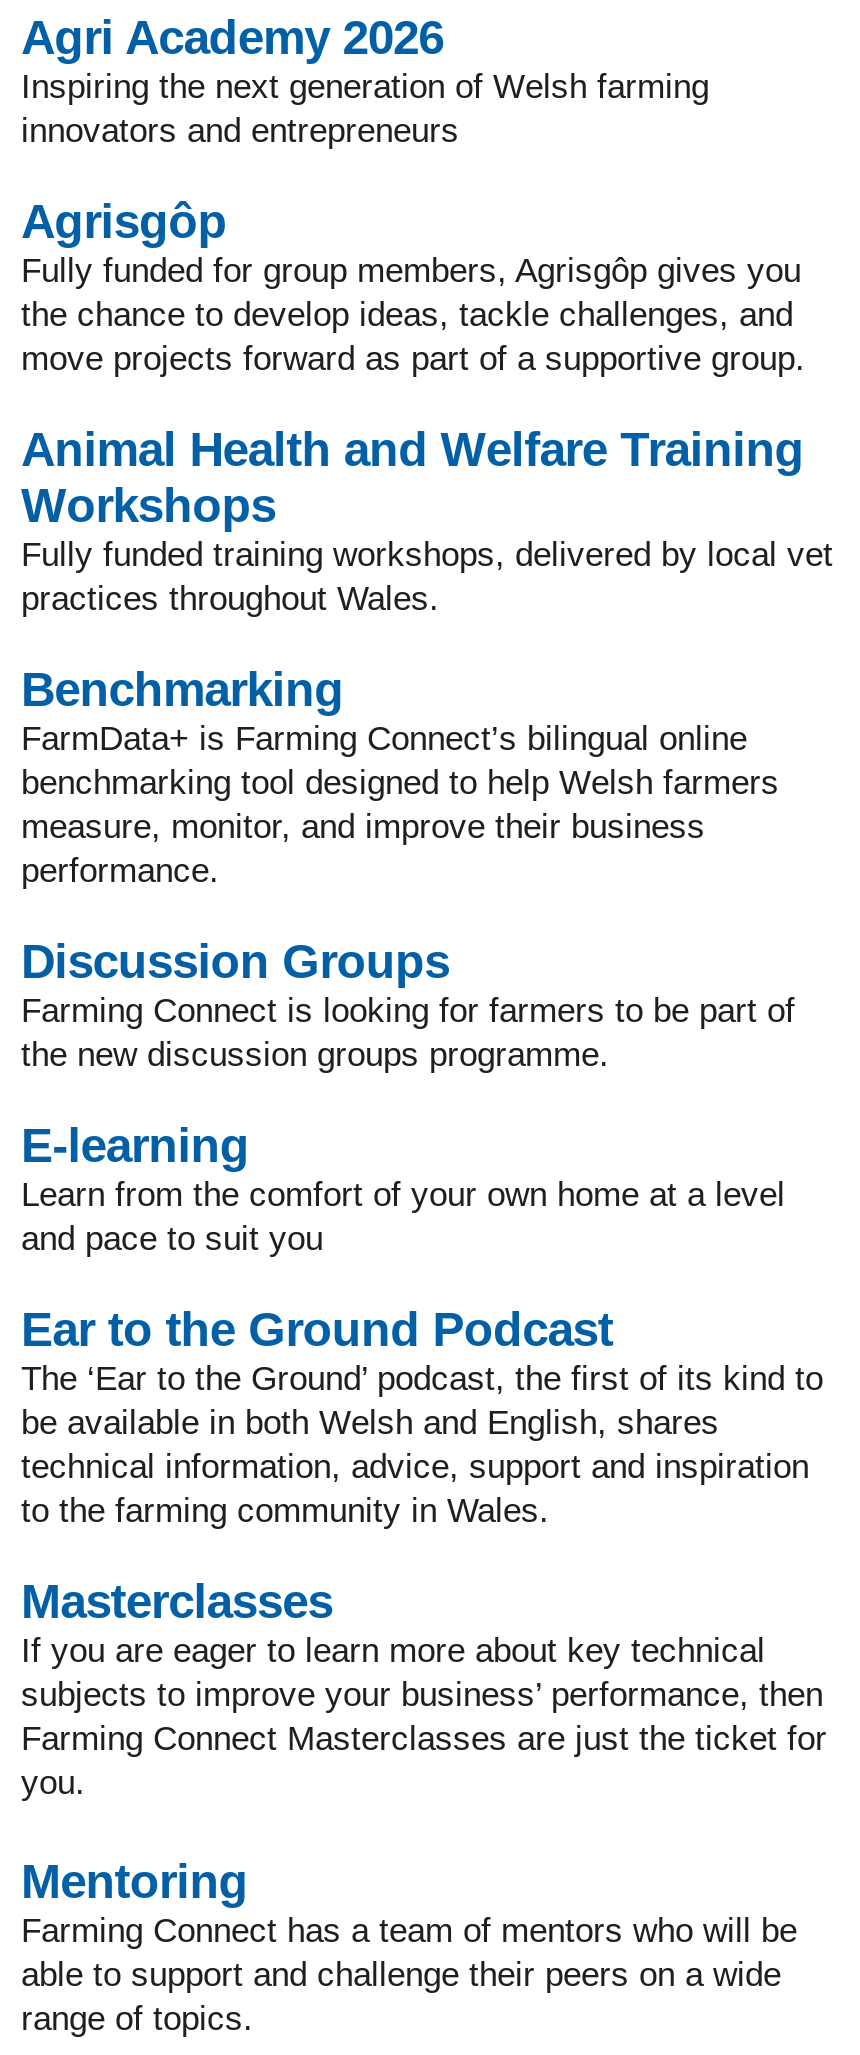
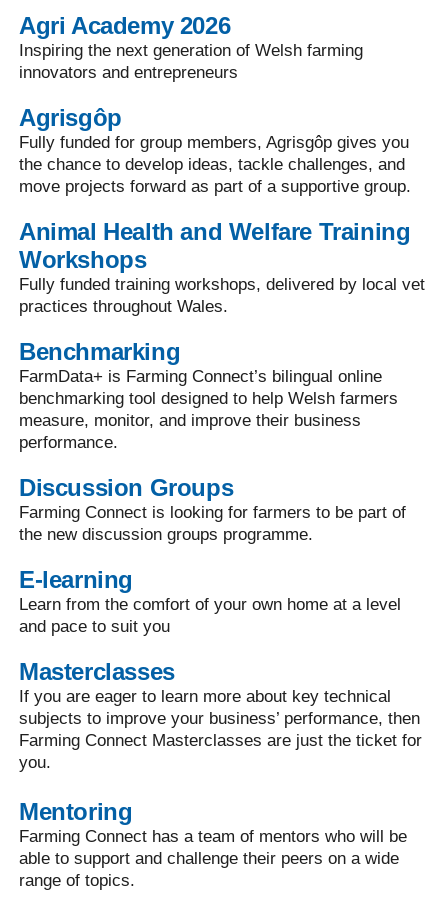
- Ear to the Ground Podcast
- The ‘Ear to the Ground’ podcast, the first of its kind to
- be available in both Welsh and English, shares
- technical information, advice, support and inspiration
- to the farming community in Wales.
